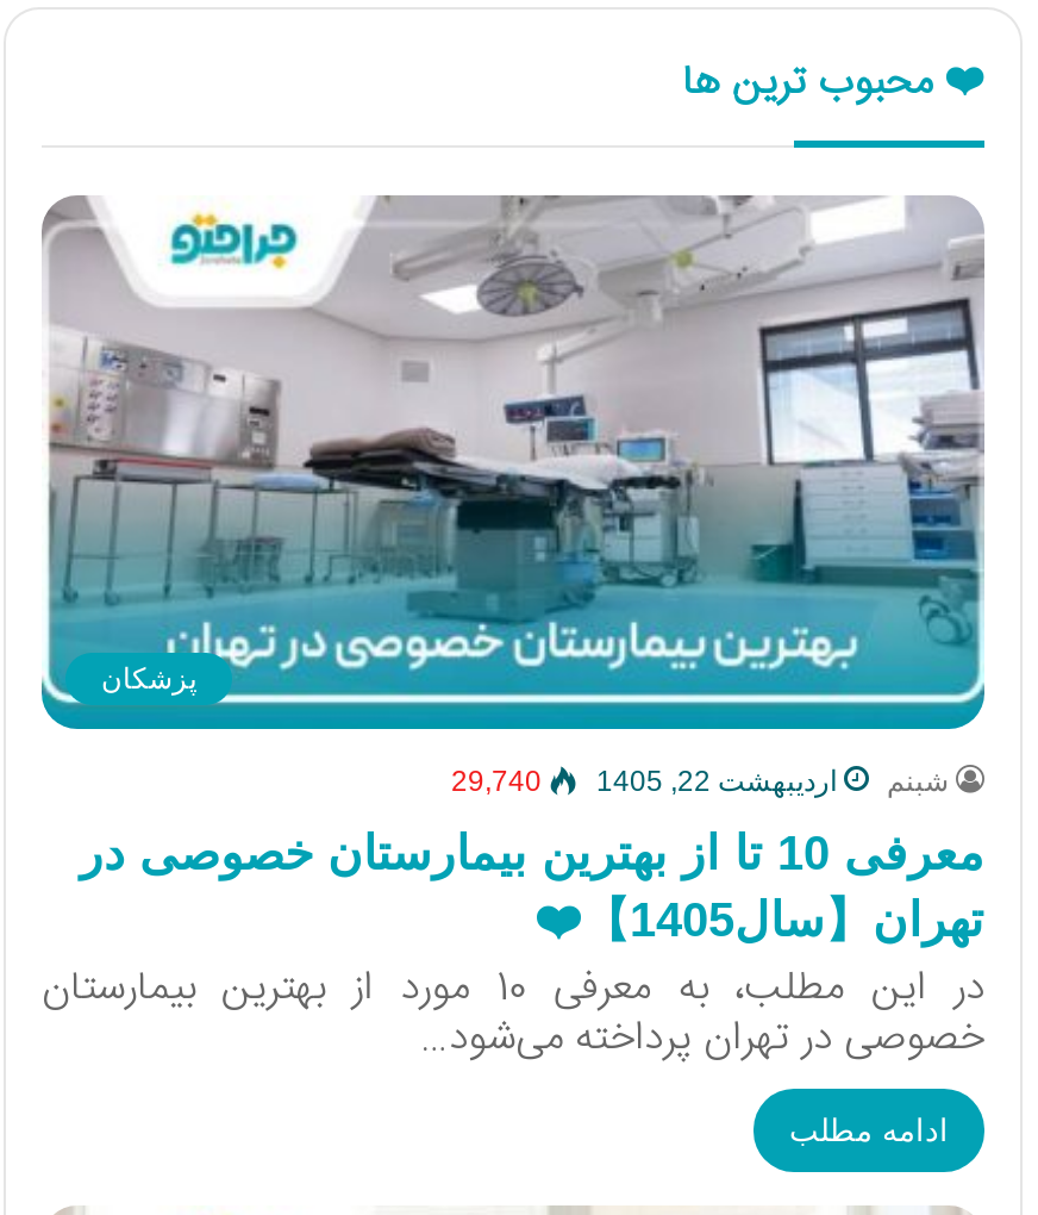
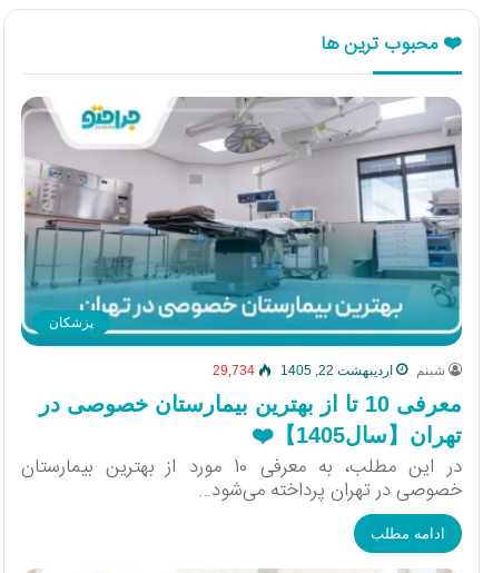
- 29,740
+ 29,734
